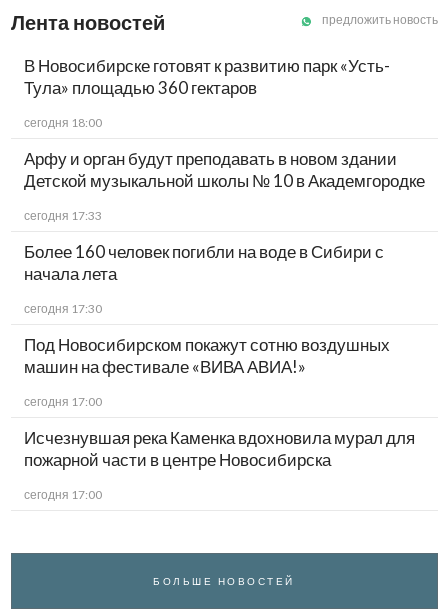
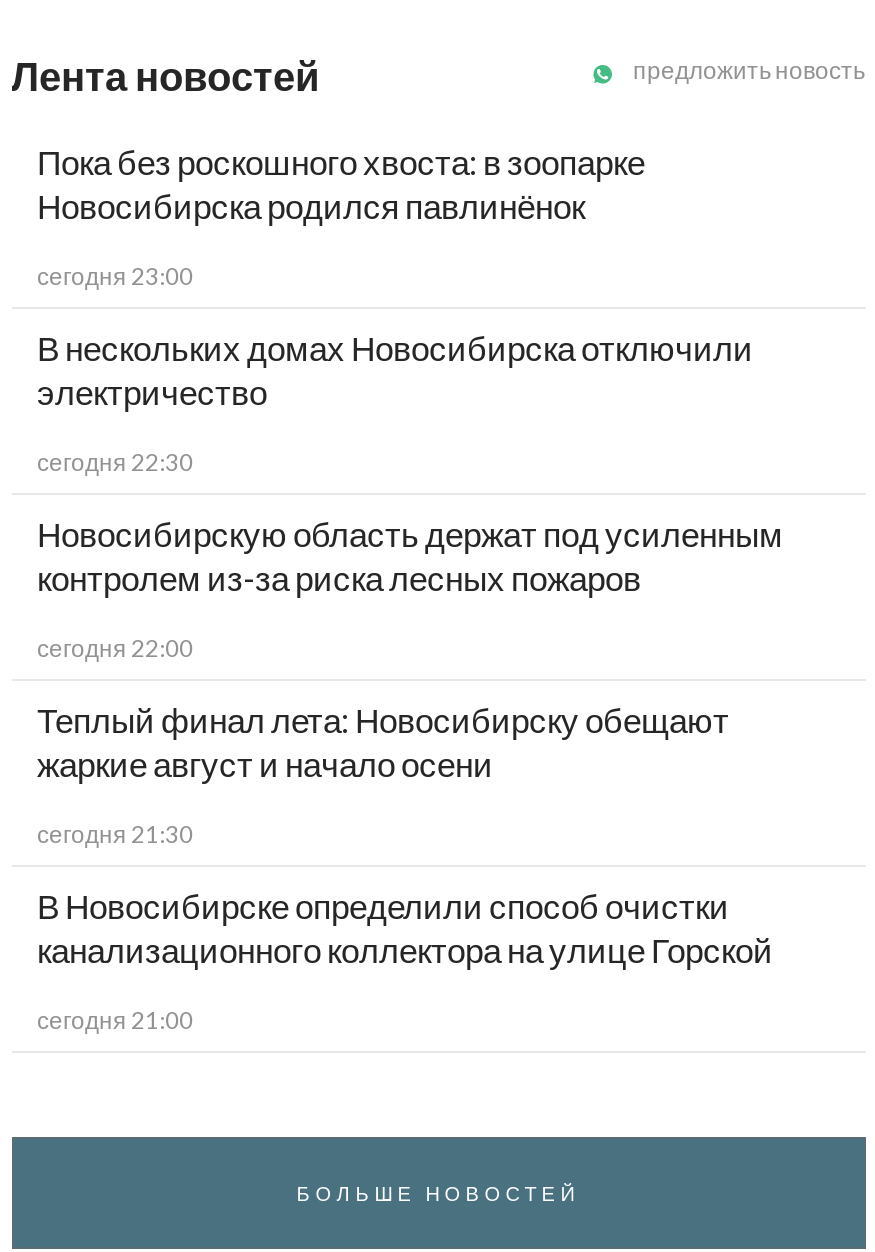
- В Новосибирске готовят к развитию парк «Усть-
- Тула» площадью 360 гектаров
+ Пока без роскошного хвоста: в зоопарке
+ Новосибирска родился павлинёнок

- сегодня 18:00
+ сегодня 23:00

- Арфу и орган будут преподавать в новом здании
- Детской музыкальной школы № 10 в Академгородке
+ В нескольких домах Новосибирска отключили
+ электричество

- сегодня 17:33
+ сегодня 22:30

- Более 160 человек погибли на воде в Сибири с
- начала лета
+ Новосибирскую область держат под усиленным
+ контролем из-за риска лесных пожаров

- сегодня 17:30
+ сегодня 22:00

- Под Новосибирском покажут сотню воздушных
- машин на фестивале «ВИВА АВИА!»
+ Теплый финал лета: Новосибирску обещают
+ жаркие август и начало осени

- сегодня 17:00
+ сегодня 21:30

- Исчезнувшая река Каменка вдохновила мурал для
- пожарной части в центре Новосибирска
+ В Новосибирске определили способ очистки
+ канализационного коллектора на улице Горской

- сегодня 17:00
+ сегодня 21:00
